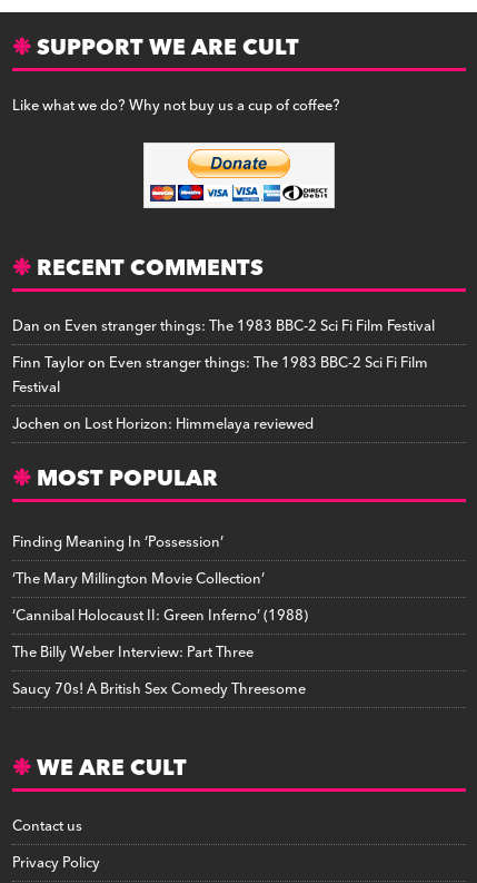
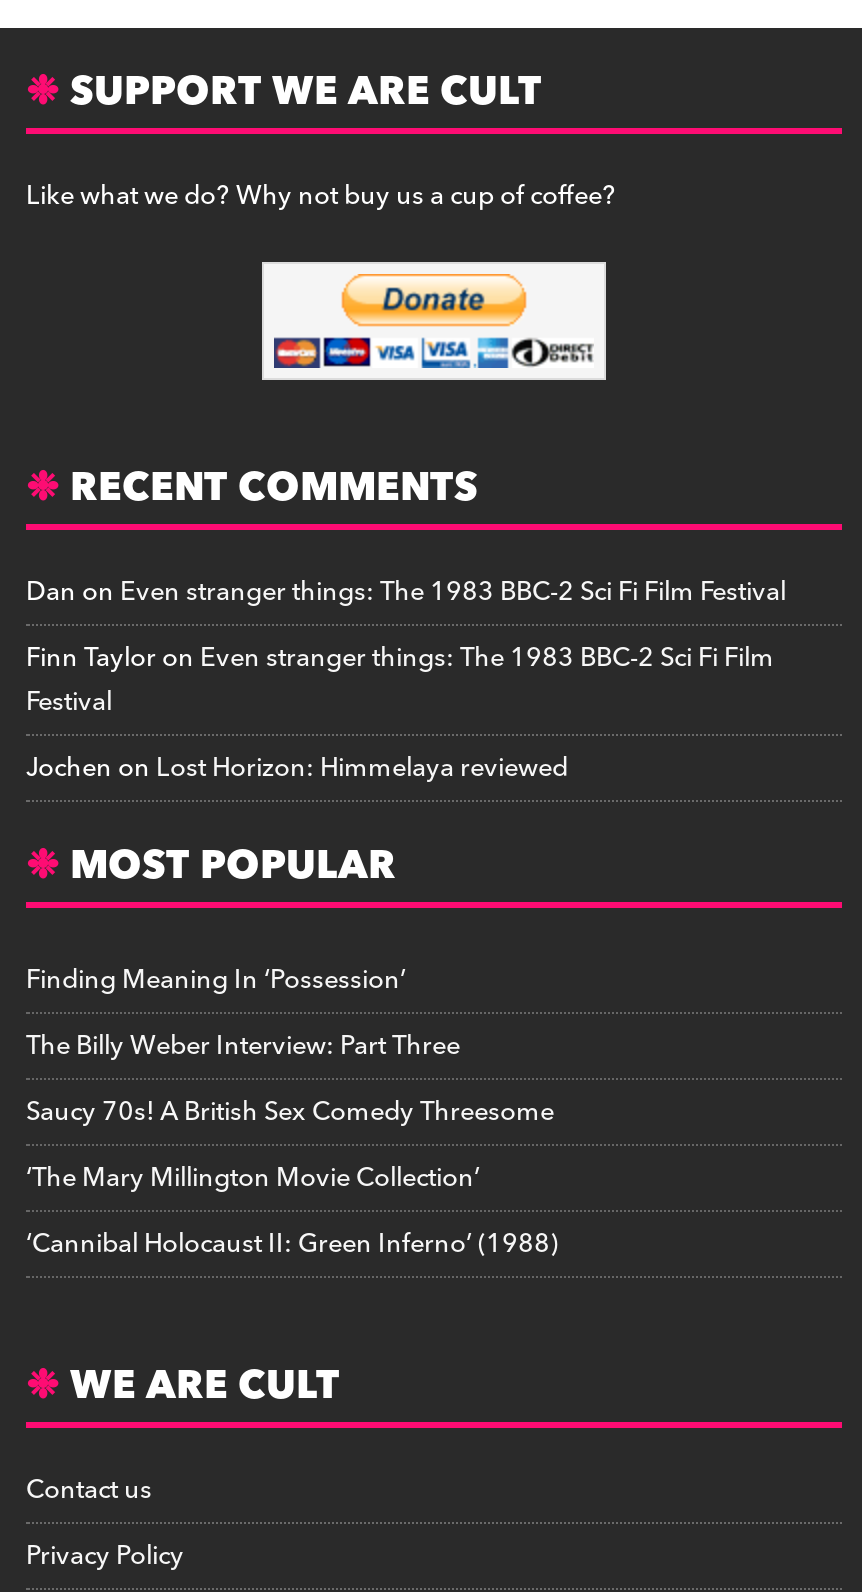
moved down: ‘The Mary Millington Movie Collection’ | ‘Cannibal Holocaust II: Green Inferno’ (1988)

moved up: The Billy Weber Interview: Part Three | Saucy 70s! A British Sex Comedy Threesome
